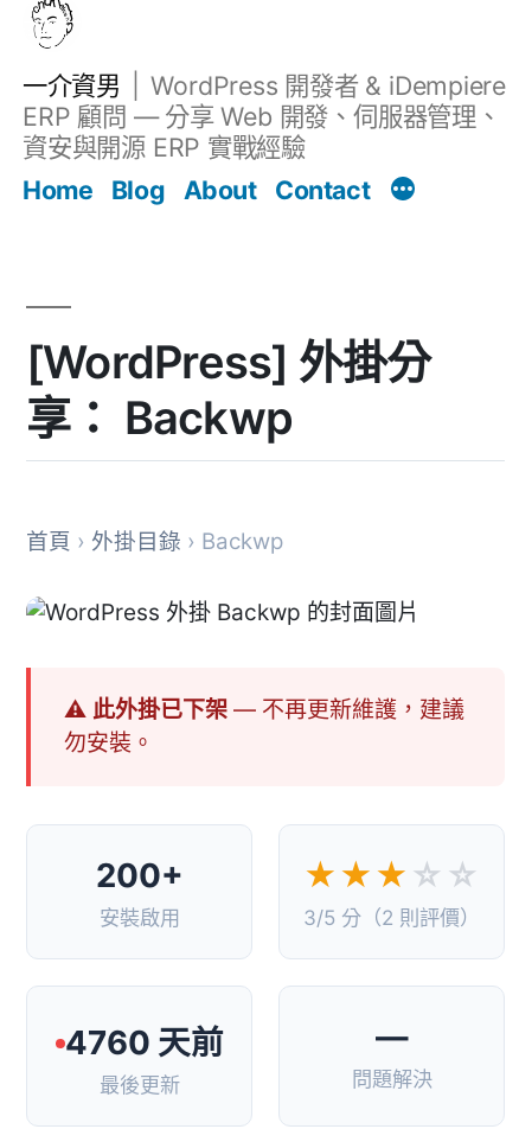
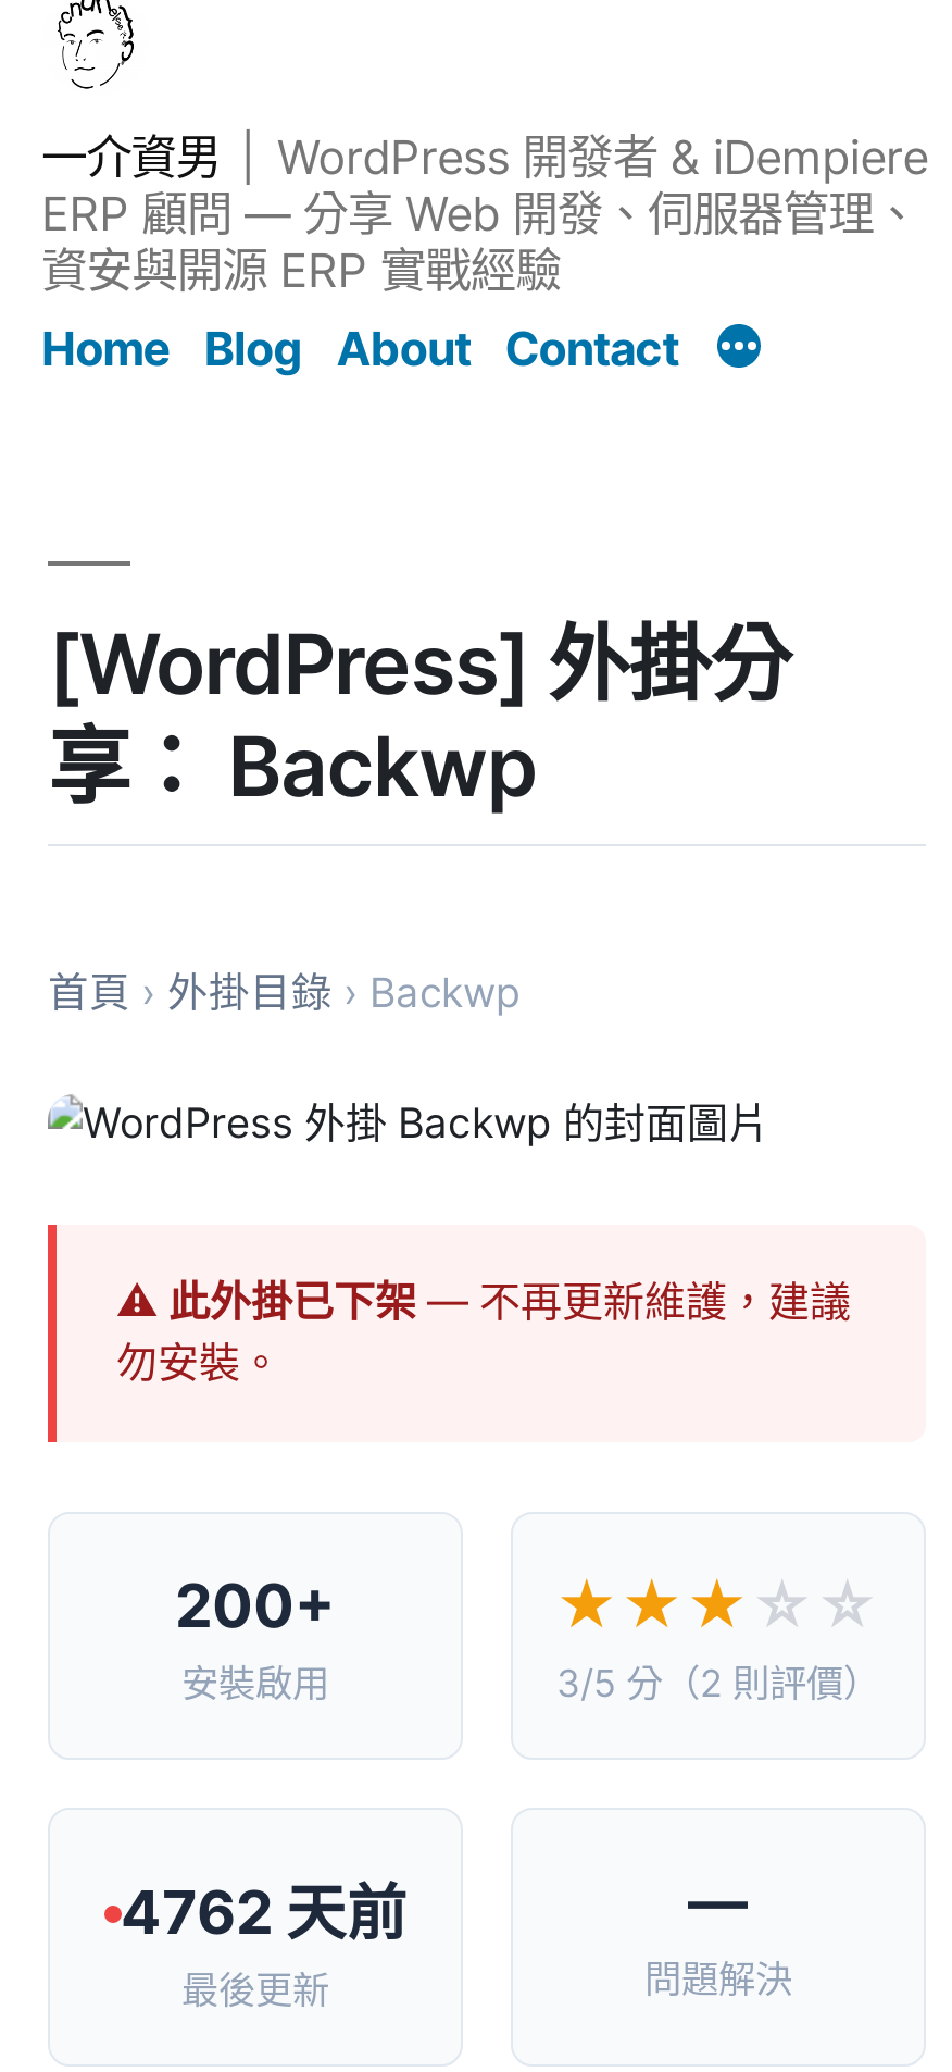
- 4760 天前
+ 4762 天前
